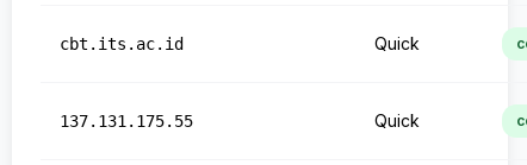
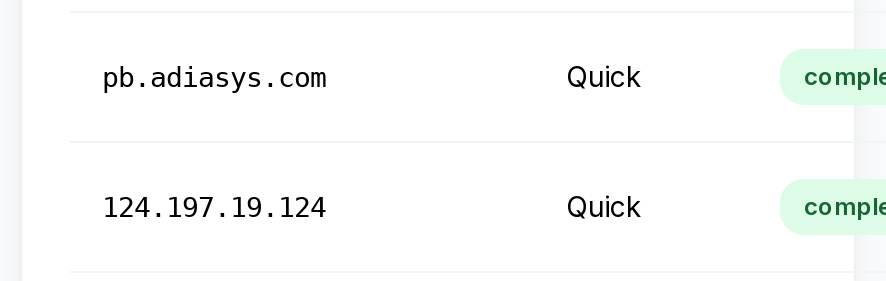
- cbt.its.ac.id
+ pb.adiasys.com

- 137.131.175.55
+ 124.197.19.124
